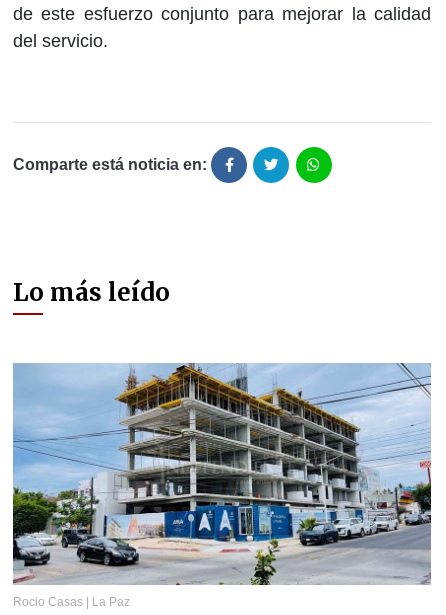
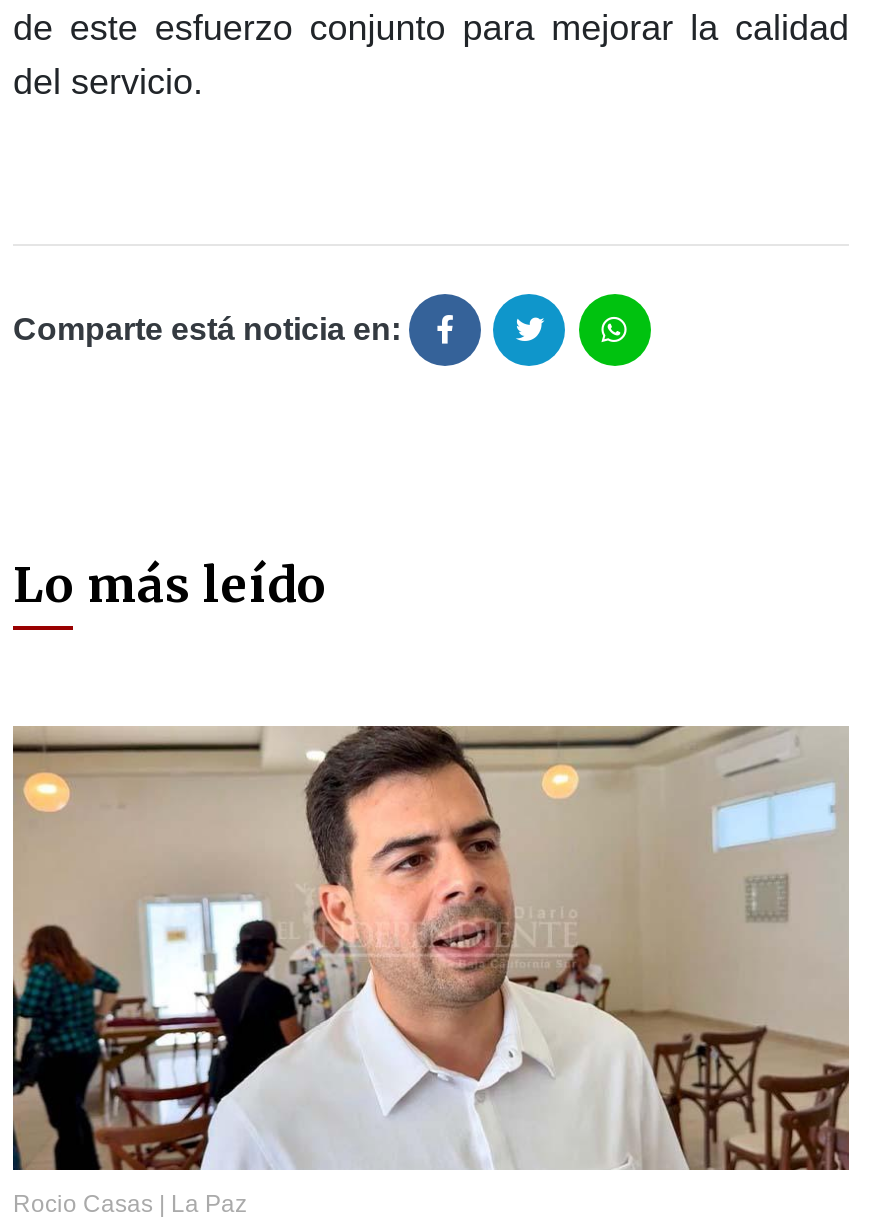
- [image]
+ [image]
